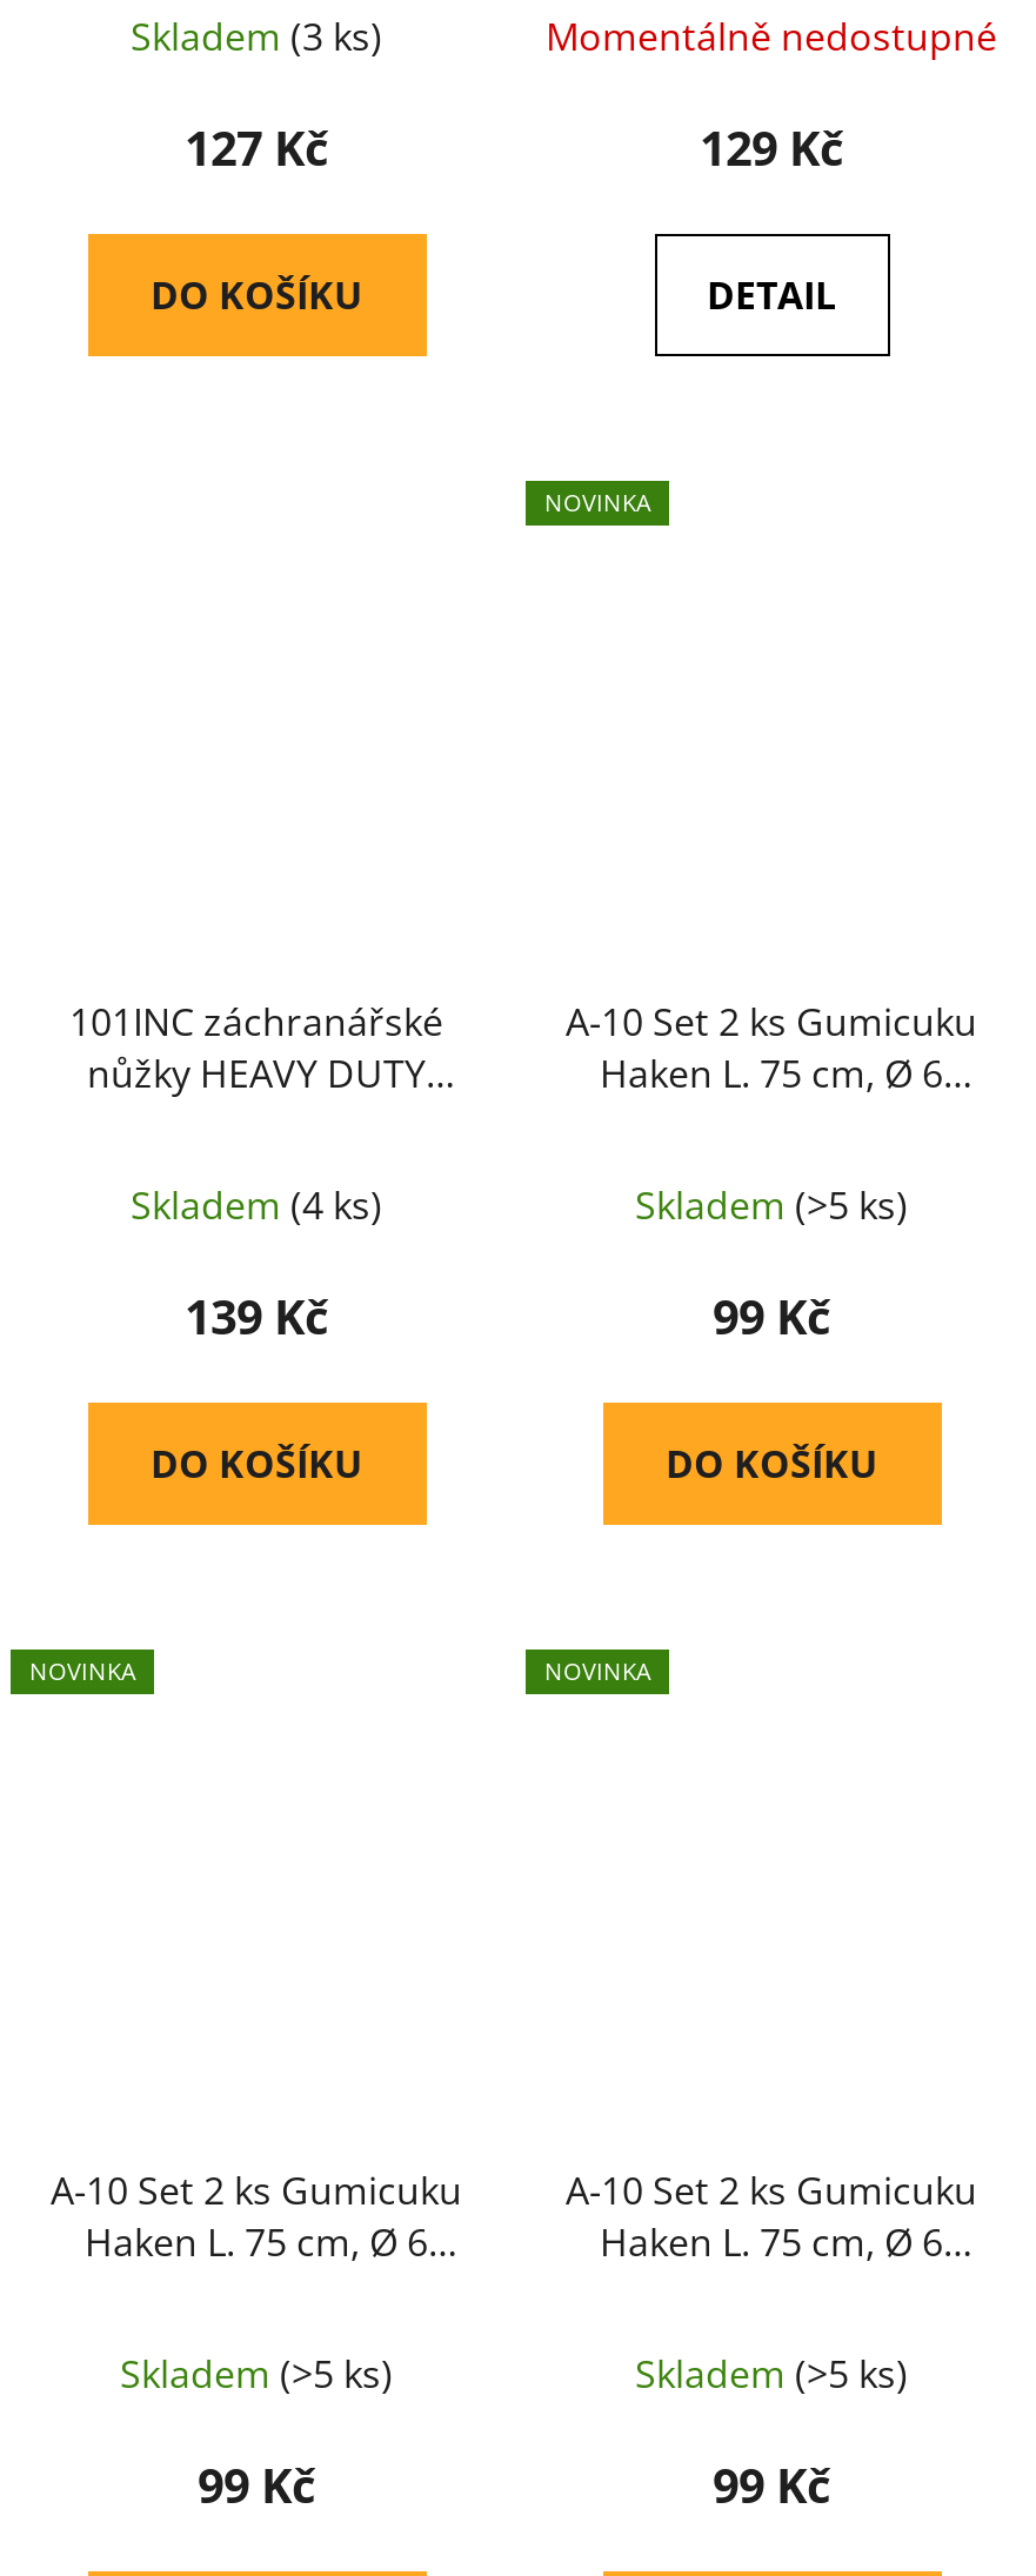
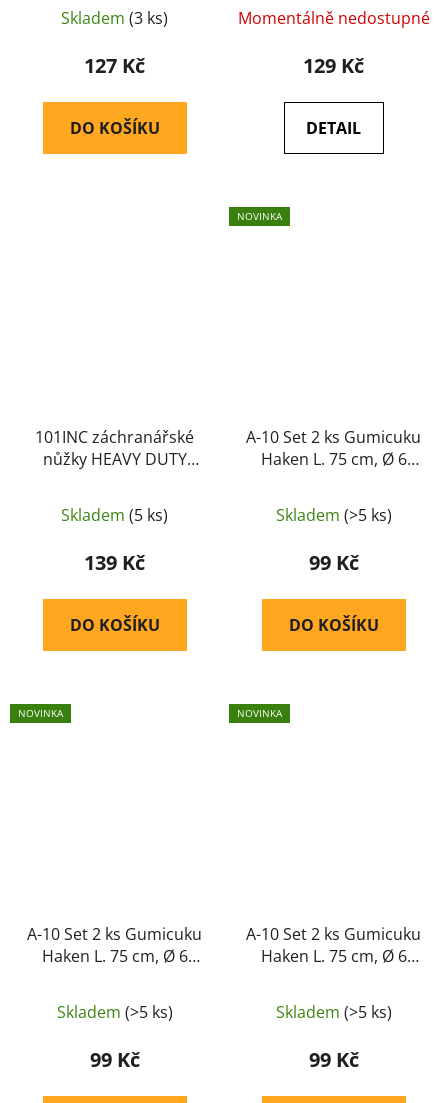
- Skladem (4 ks)
+ Skladem (5 ks)
